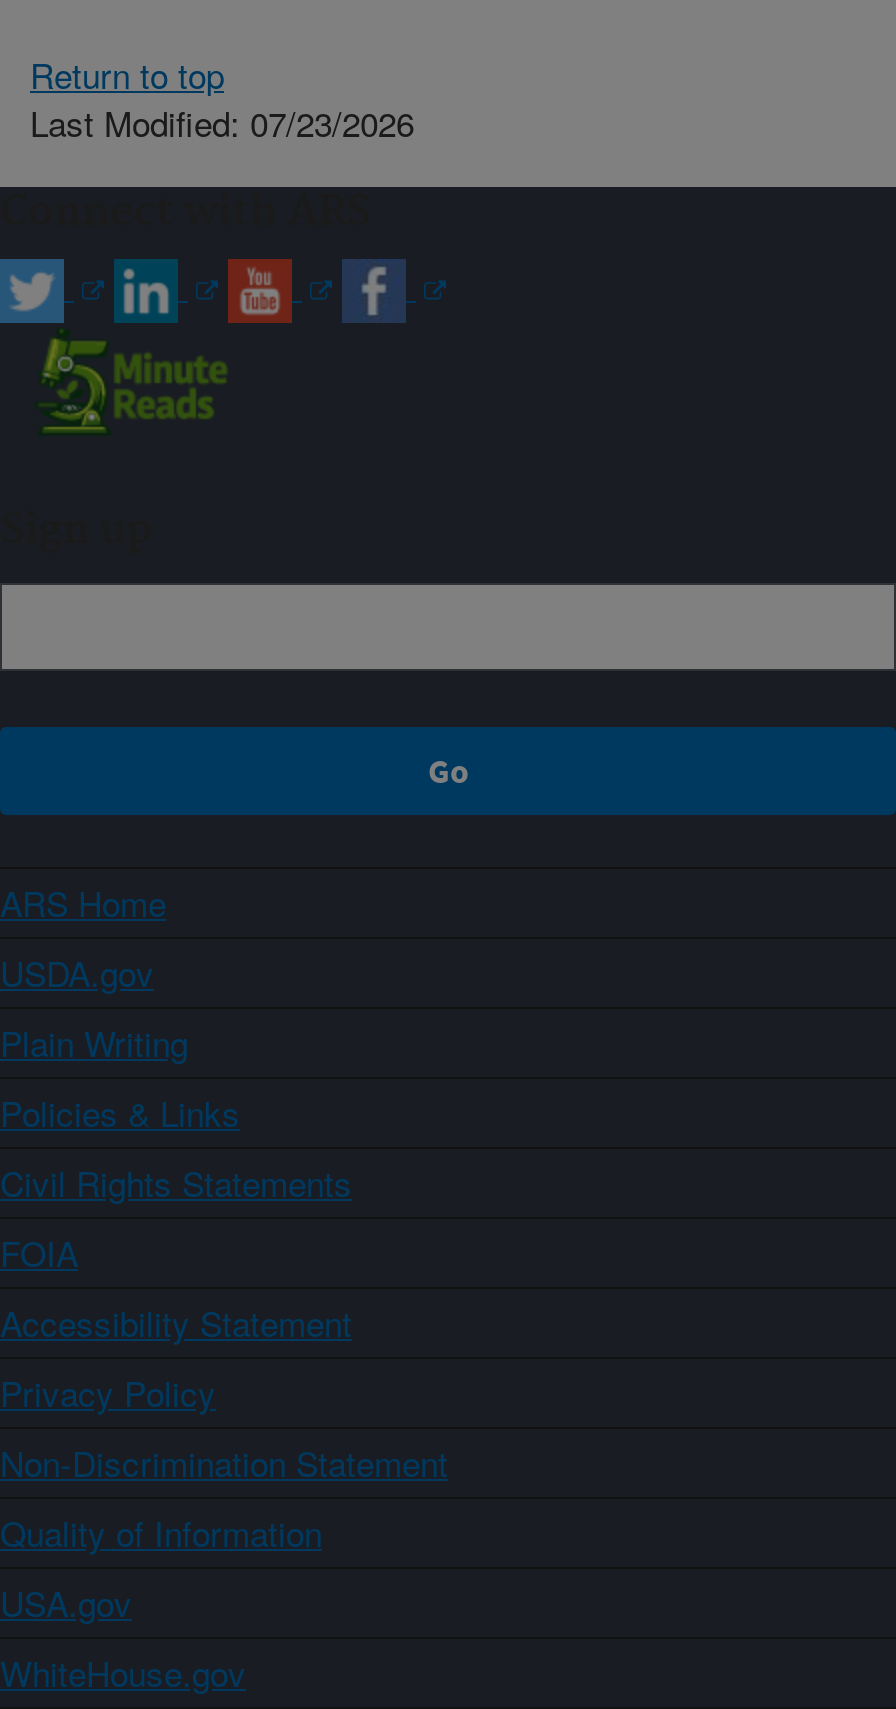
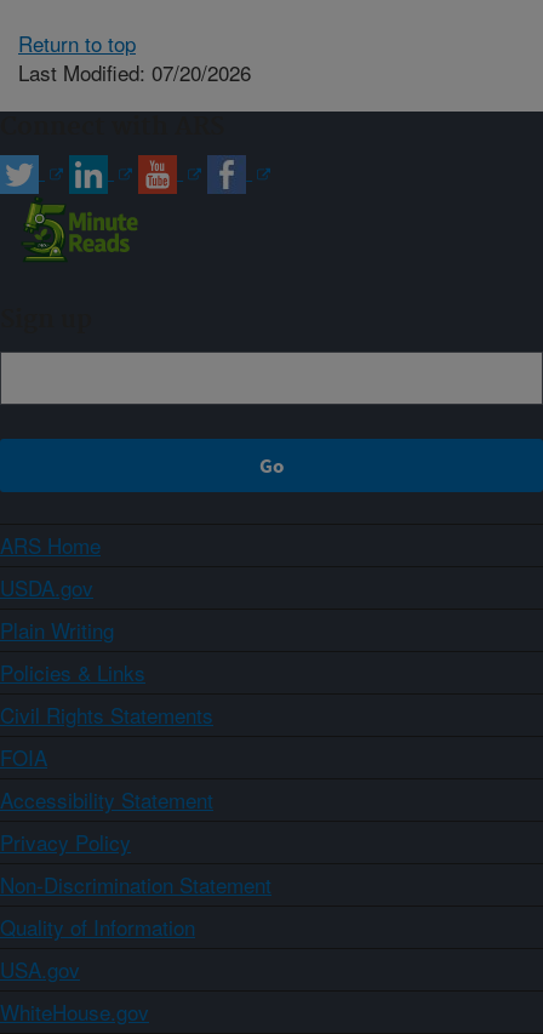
- Last Modified: 07/23/2026
+ Last Modified: 07/20/2026
